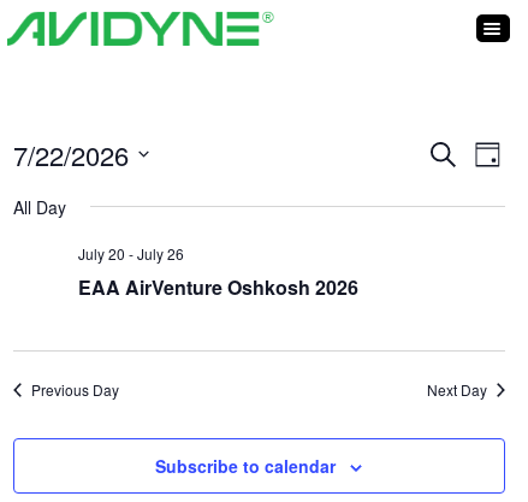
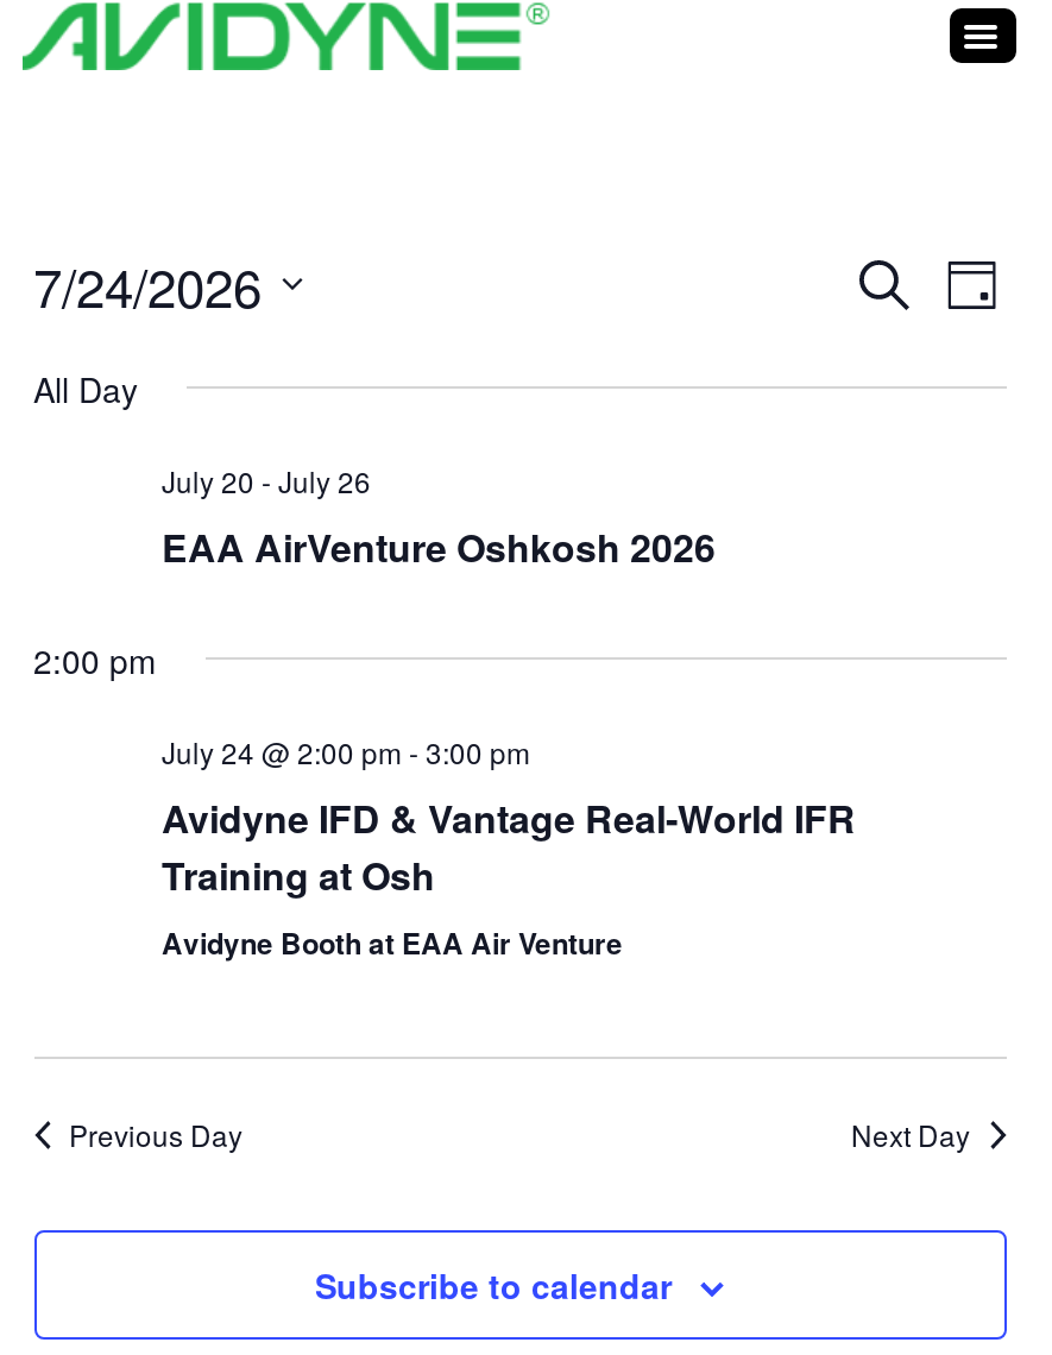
- 7/22/2026
+ 7/24/2026

+ 2:00 pm
+ July 24 @ 2:00 pm - 3:00 pm
+ Avidyne IFD & Vantage Real-World IFR
+ Training at Osh
+ Avidyne Booth at EAA Air Venture
